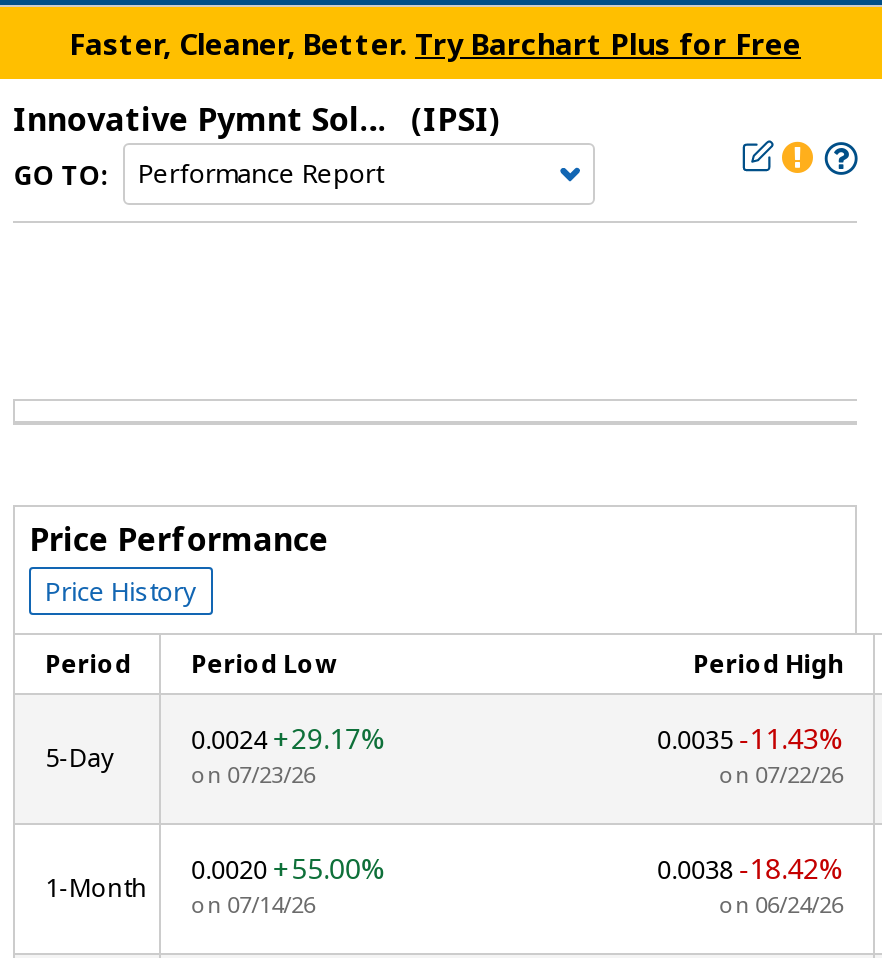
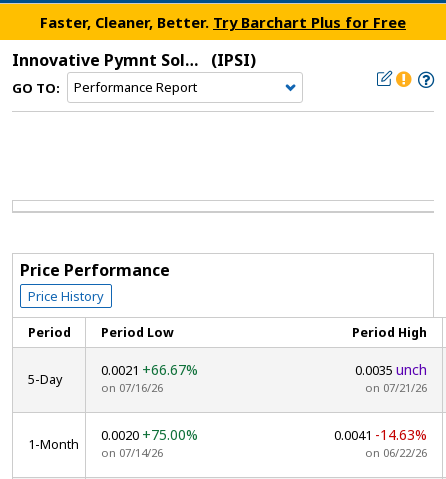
- 0.0024 +29.17%
- on 07/23/26
+ 0.0021 +66.67%
+ on 07/16/26

- 0.0035 -11.43%
- on 07/22/26
+ 0.0035 unch
+ on 07/21/26

- 0.0020 +55.00%
+ 0.0020 +75.00%

- 0.0038 -18.42%
+ 0.0041 -14.63%

- on 06/24/26
+ on 06/22/26
